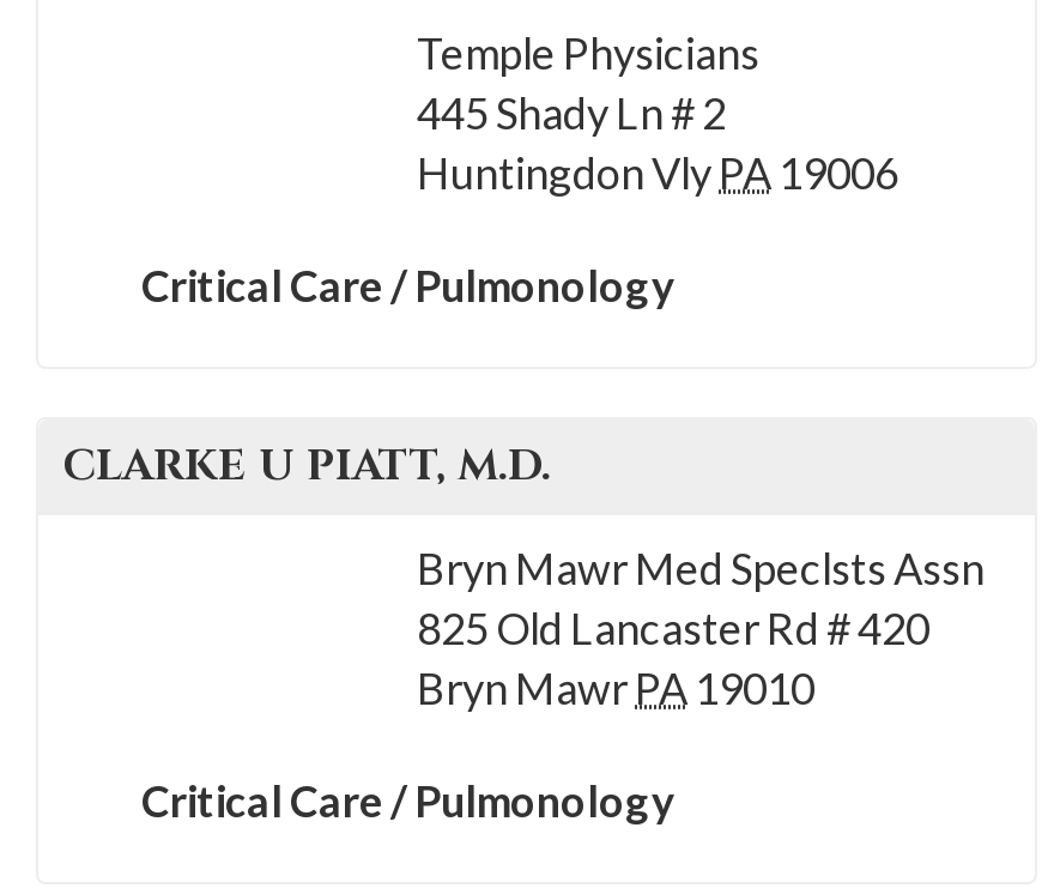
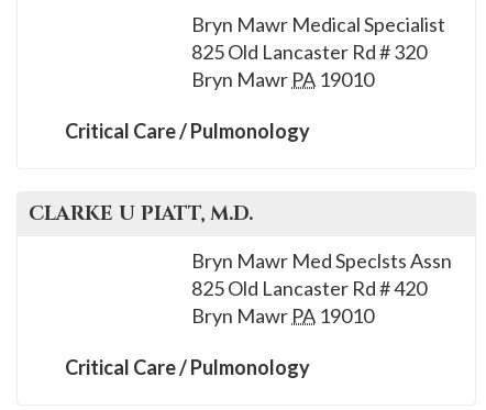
- Temple Physicians
- 445 Shady Ln # 2
- Huntingdon Vly PA 19006
+ Bryn Mawr Medical Specialist
+ 825 Old Lancaster Rd # 320
+ Bryn Mawr PA 19010
